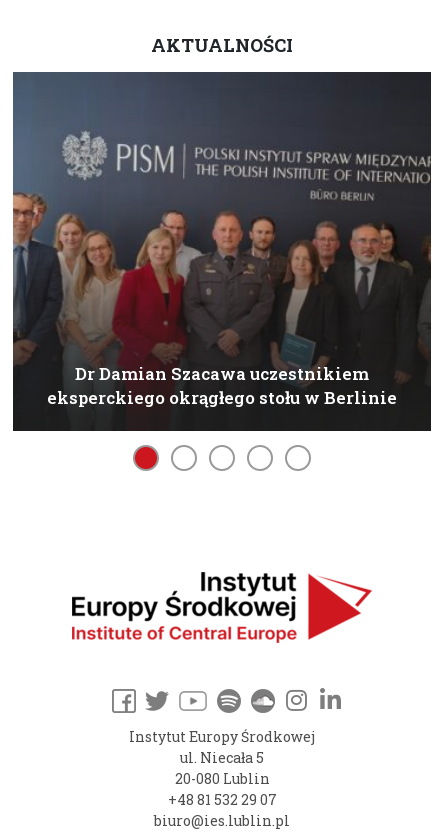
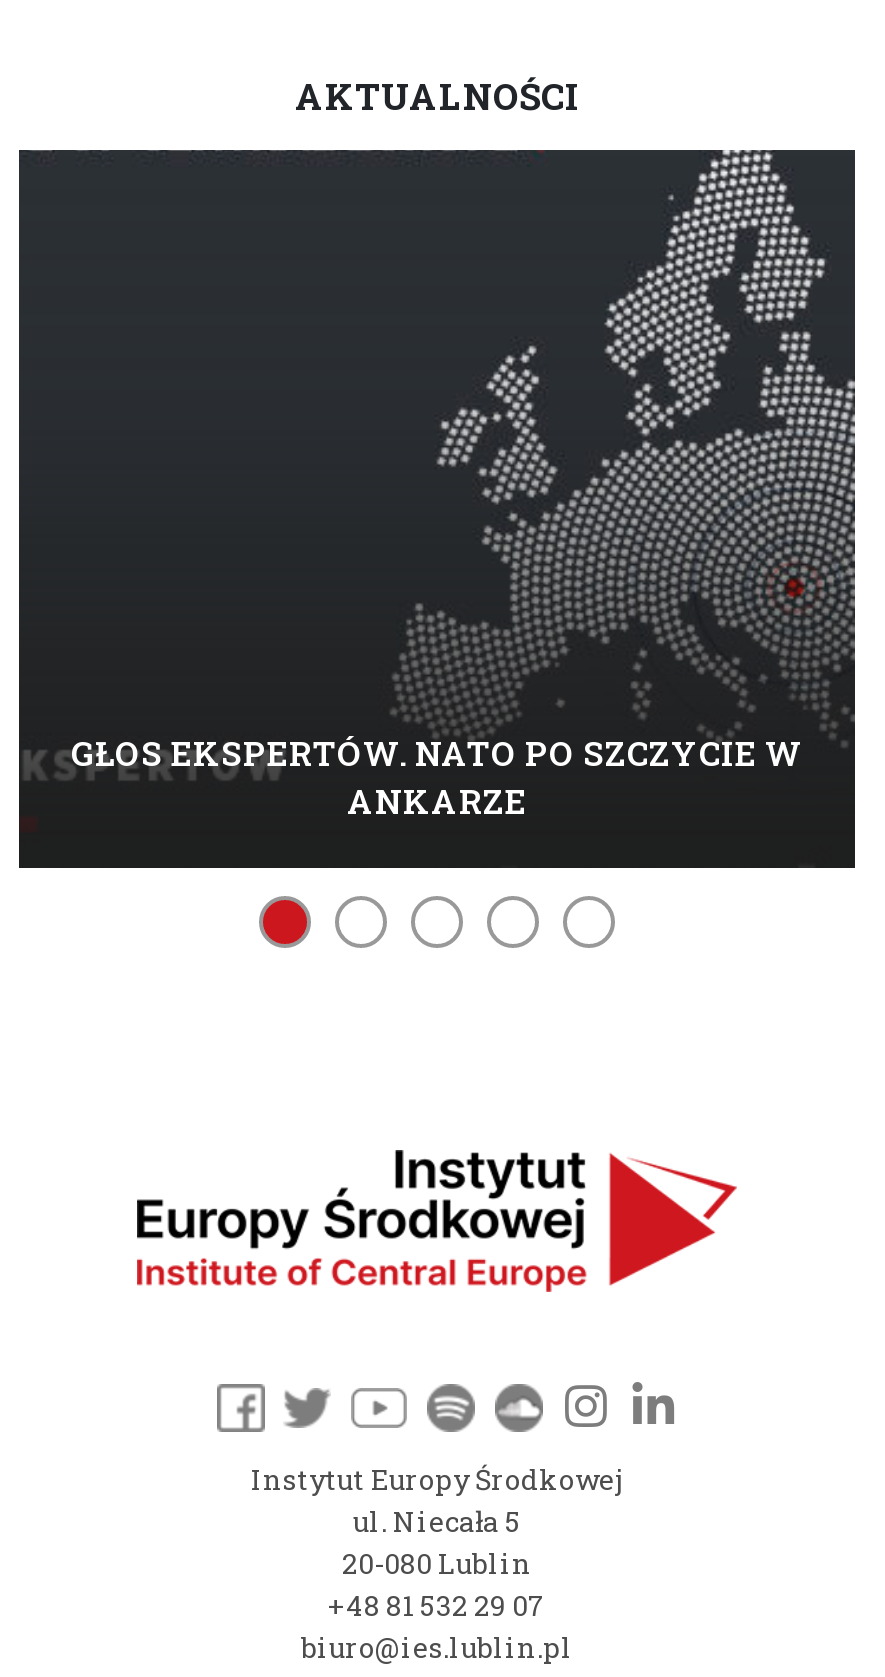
- [image]
- Dr Damian Szacawa uczestnikiem
- eksperckiego okrągłego stołu w Berlinie
+ [image]
+ GŁOS EKSPERTÓW. NATO PO SZCZYCIE W
+ ANKARZE
